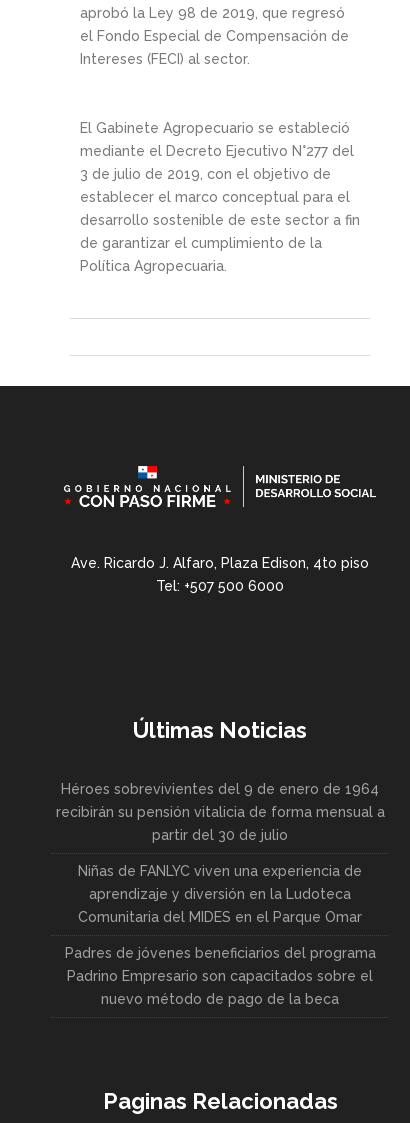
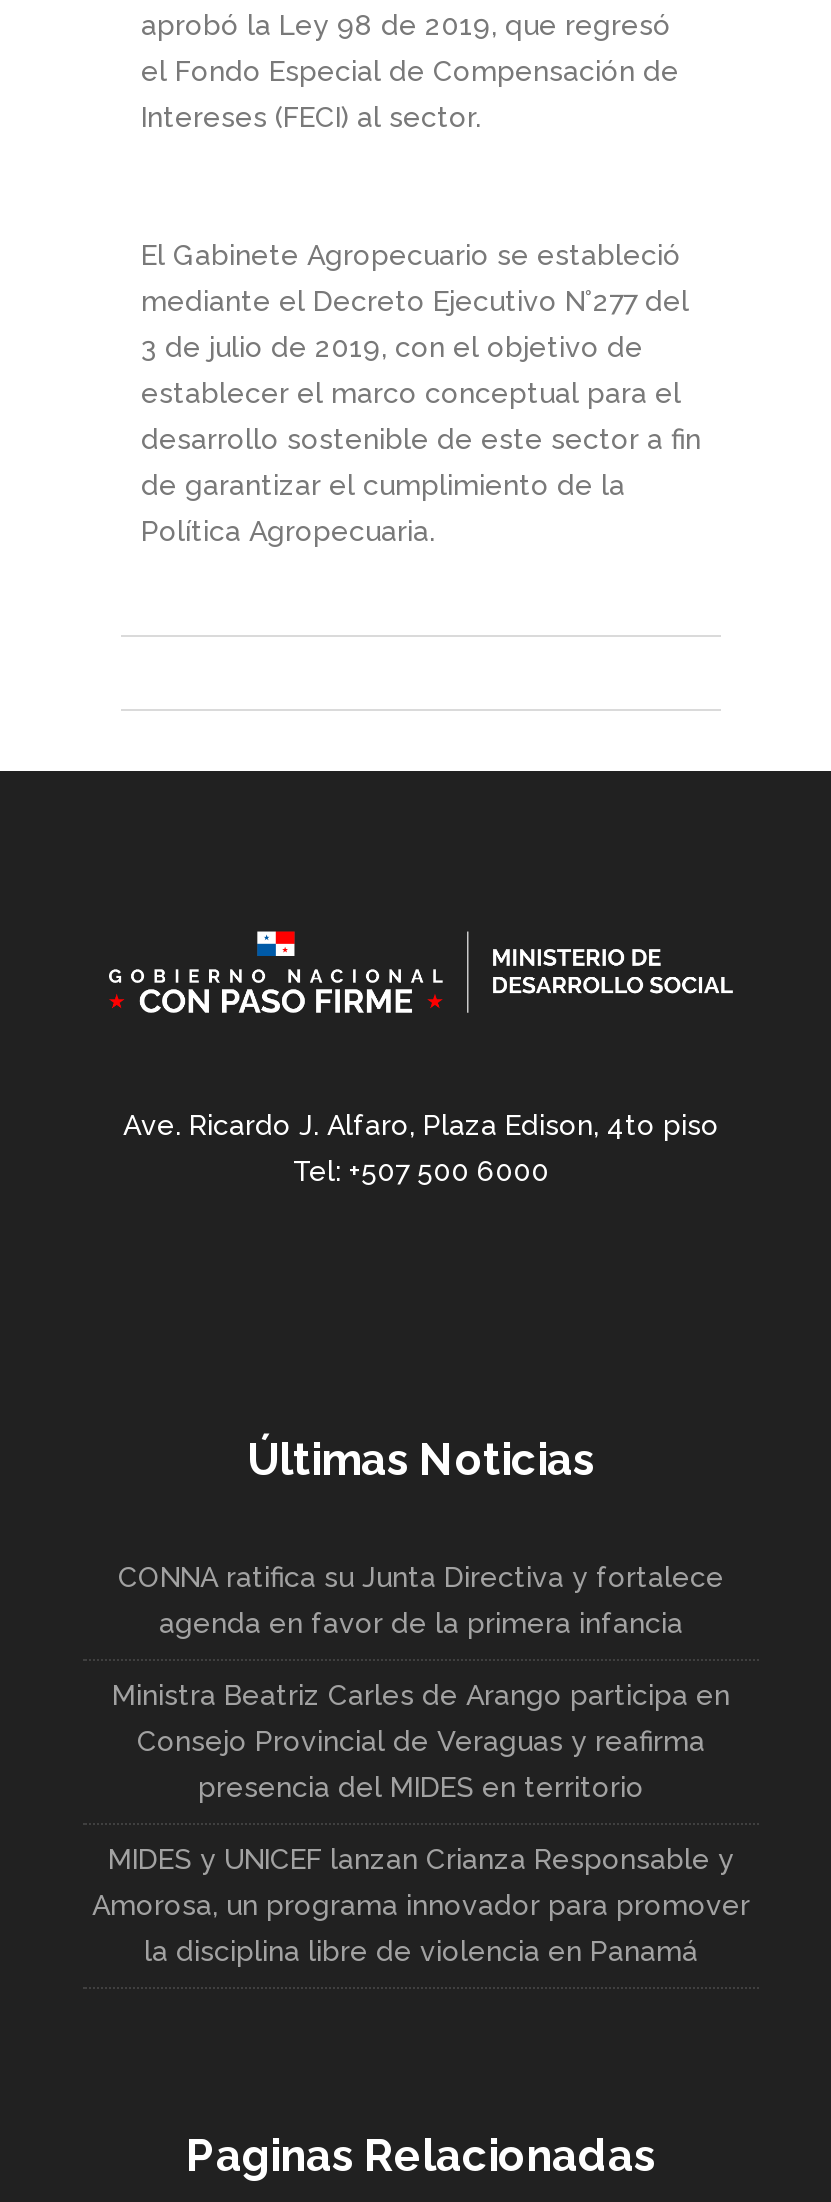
- Héroes sobrevivientes del 9 de enero de 1964
- recibirán su pensión vitalicia de forma mensual a
- partir del 30 de julio
+ CONNA ratifica su Junta Directiva y fortalece
+ agenda en favor de la primera infancia

- Niñas de FANLYC viven una experiencia de
- aprendizaje y diversión en la Ludoteca
- Comunitaria del MIDES en el Parque Omar
+ Ministra Beatriz Carles de Arango participa en
+ Consejo Provincial de Veraguas y reafirma
+ presencia del MIDES en territorio

- Padres de jóvenes beneficiarios del programa
- Padrino Empresario son capacitados sobre el
- nuevo método de pago de la beca
+ MIDES y UNICEF lanzan Crianza Responsable y
+ Amorosa, un programa innovador para promover
+ la disciplina libre de violencia en Panamá
